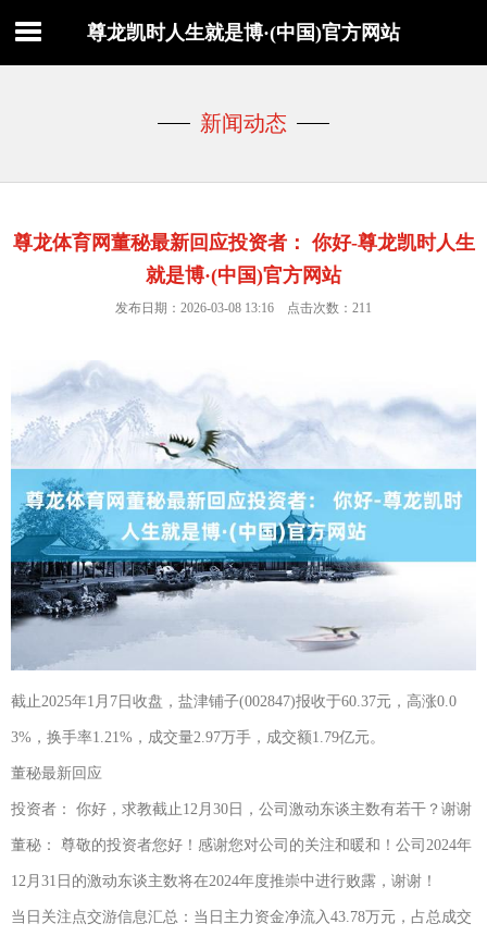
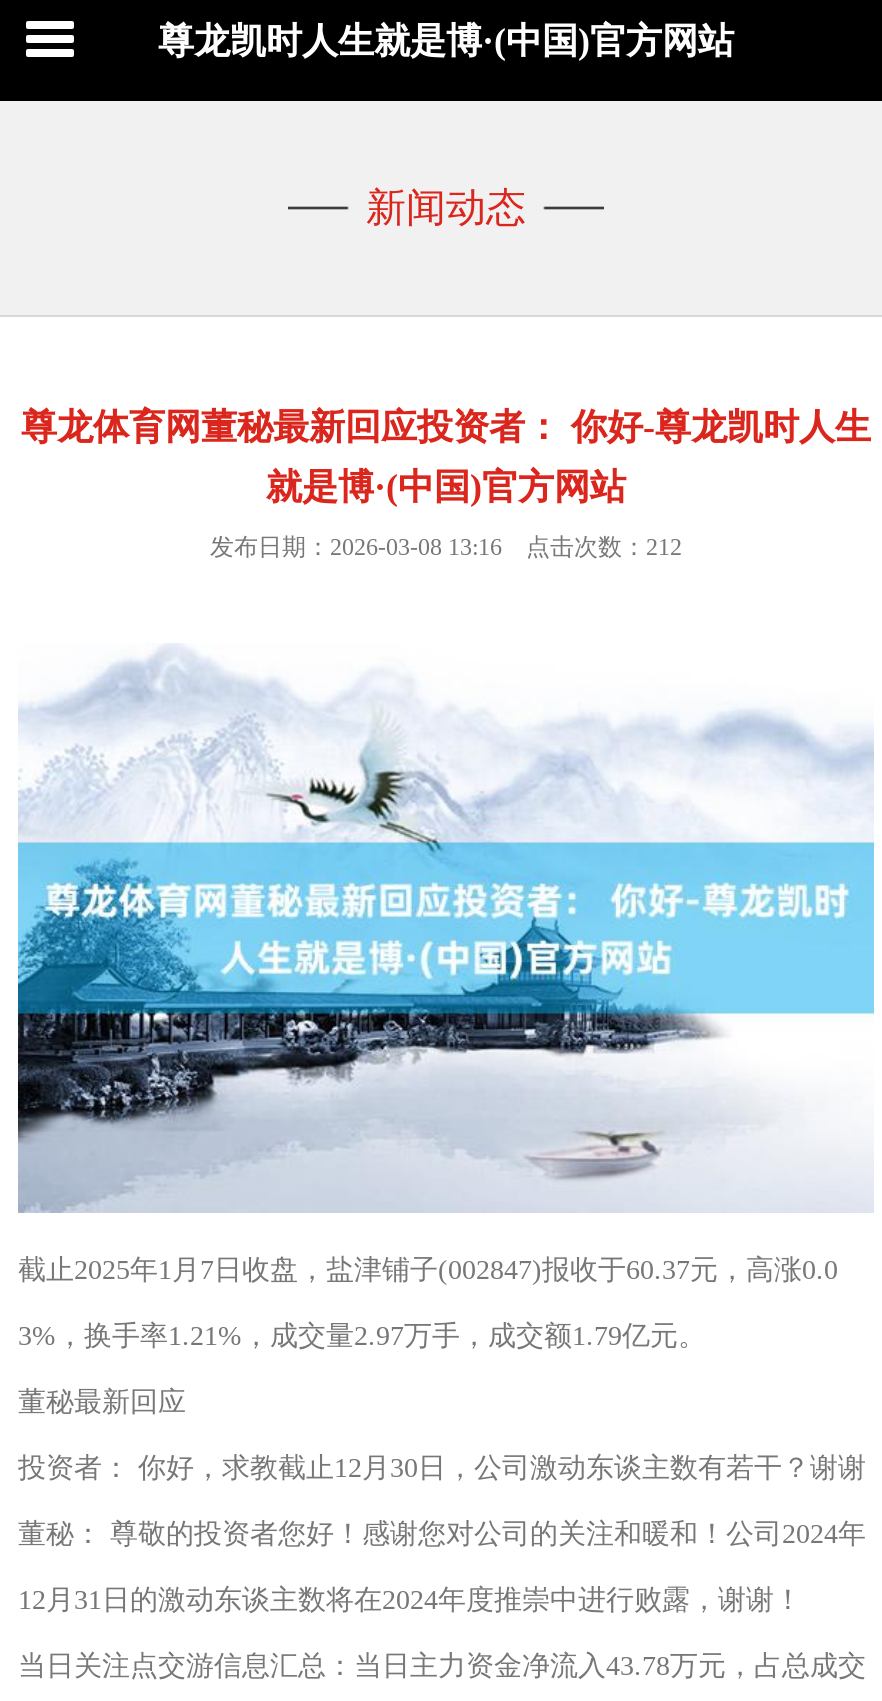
- 发布日期：2026-03-08 13:16 点击次数：211
+ 发布日期：2026-03-08 13:16 点击次数：212
